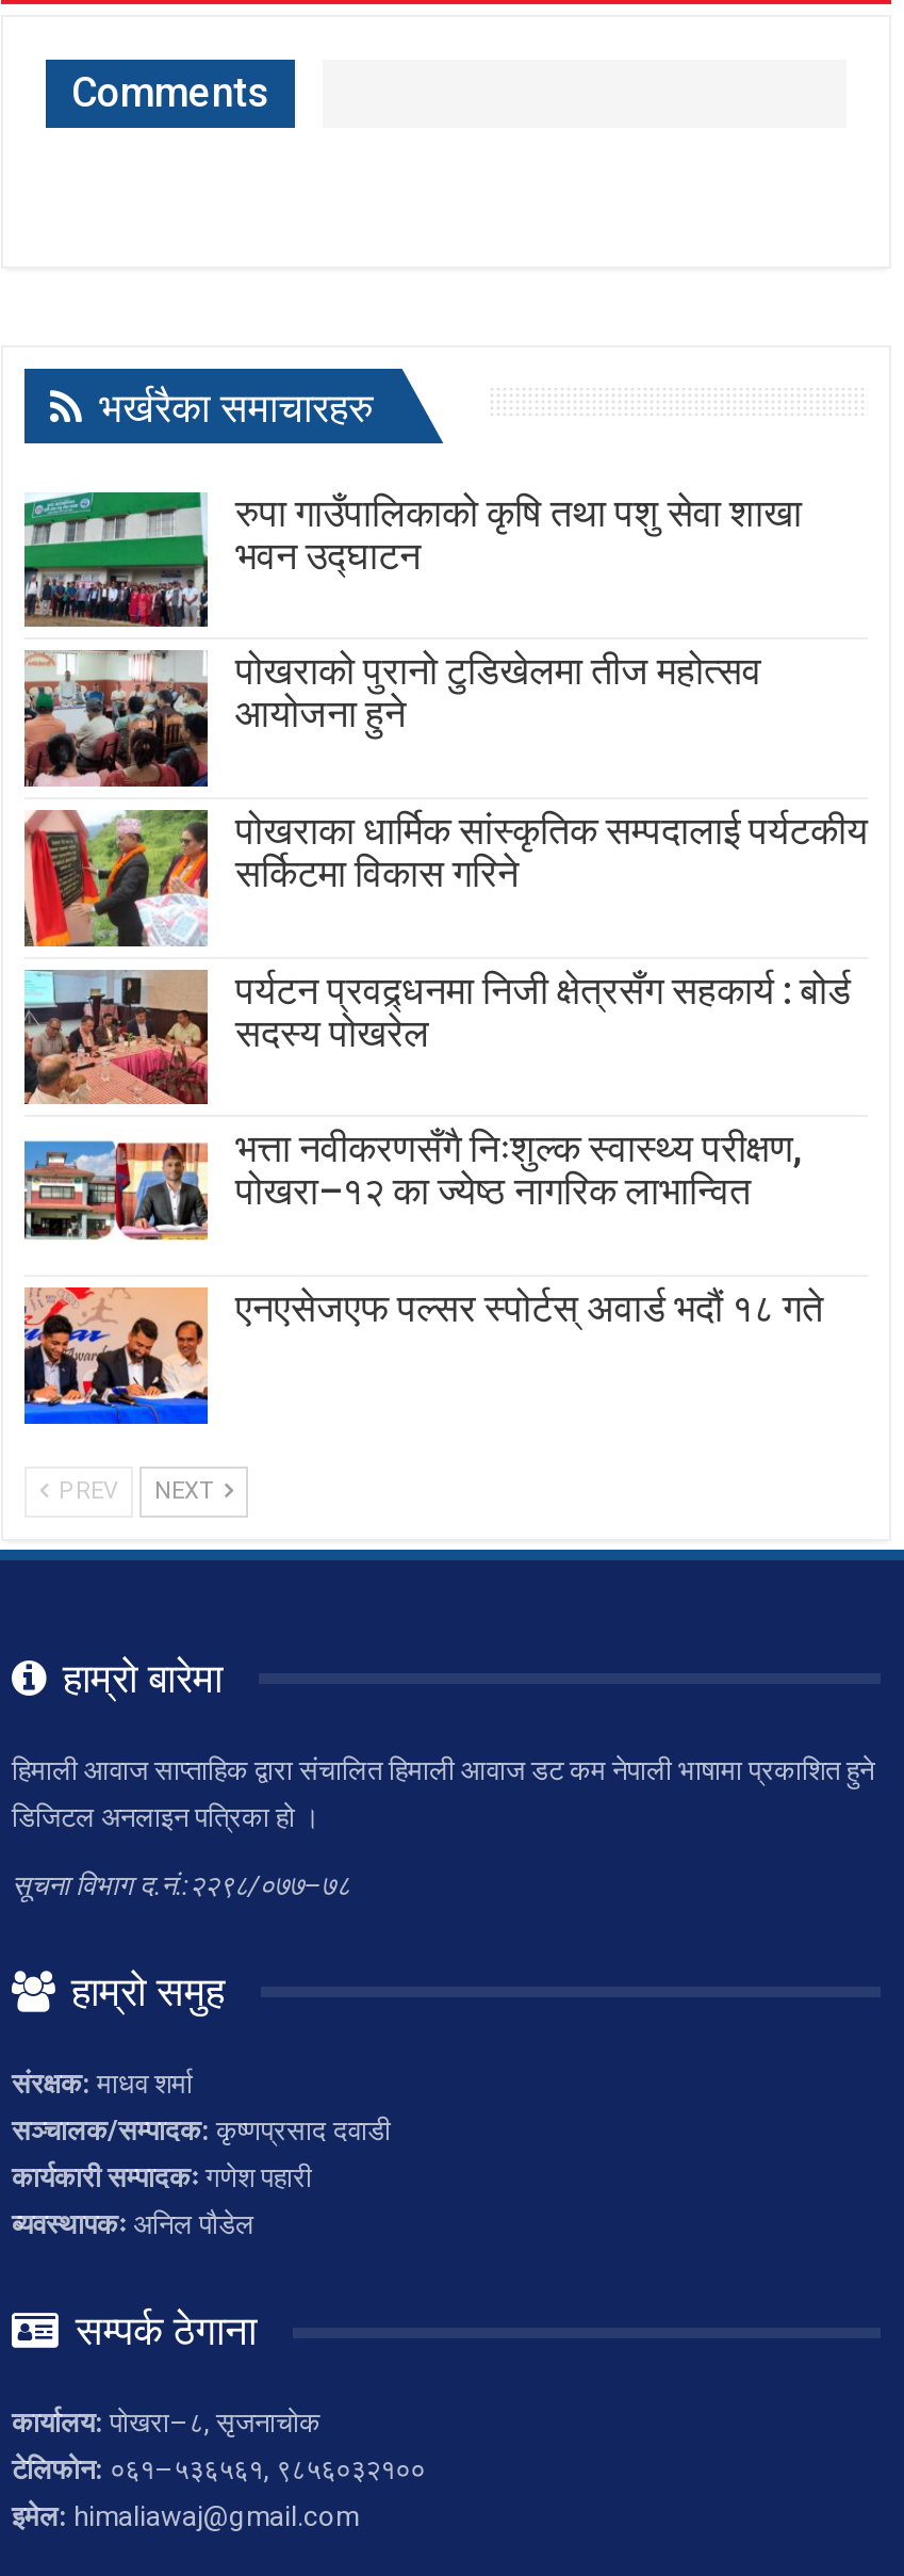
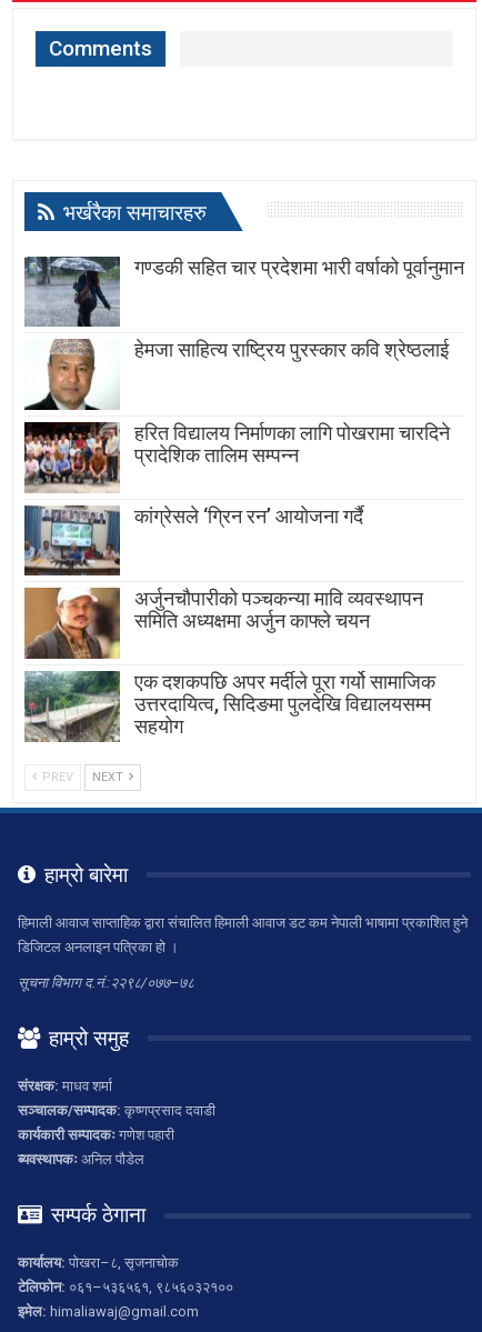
- [image]
- रुपा गाउँपालिकाको कृषि तथा पशु सेवा शाखा
- भवन उद्घाटन
+ [image]
+ गण्डकी सहित चार प्रदेशमा भारी वर्षाको पूर्वानुमान

- [image]
- पोखराको पुरानो टुडिखेलमा तीज महोत्सव
- आयोजना हुने
+ [image]
+ हेमजा साहित्य राष्ट्रिय पुरस्कार कवि श्रेष्ठलाई

- [image]
- पोखराका धार्मिक सांस्कृतिक सम्पदालाई पर्यटकीय
- सर्किटमा विकास गरिने
+ [image]
+ हरित विद्यालय निर्माणका लागि पोखरामा चारदिने
+ प्रादेशिक तालिम सम्पन्न

- [image]
- पर्यटन प्रवद्र्धनमा निजी क्षेत्रसँग सहकार्य : बोर्ड
- सदस्य पोखरेल
+ [image]
+ कांग्रेसले ‘ग्रिन रन’ आयोजना गर्दै

- [image]
- भत्ता नवीकरणसँगै निःशुल्क स्वास्थ्य परीक्षण,
- पोखरा–१२ का ज्येष्ठ नागरिक लाभान्वित
+ [image]
+ अर्जुनचौपारीको पञ्चकन्या मावि व्यवस्थापन
+ समिति अध्यक्षमा अर्जुन काफ्ले चयन

- [image]
- एनएसेजएफ पल्सर स्पोर्टस् अवार्ड भदौं १८ गते
+ [image]
+ एक दशकपछि अपर मर्दीले पूरा गर्यो सामाजिक
+ उत्तरदायित्व, सिदिङमा पुलदेखि विद्यालयसम्म
+ सहयोग
